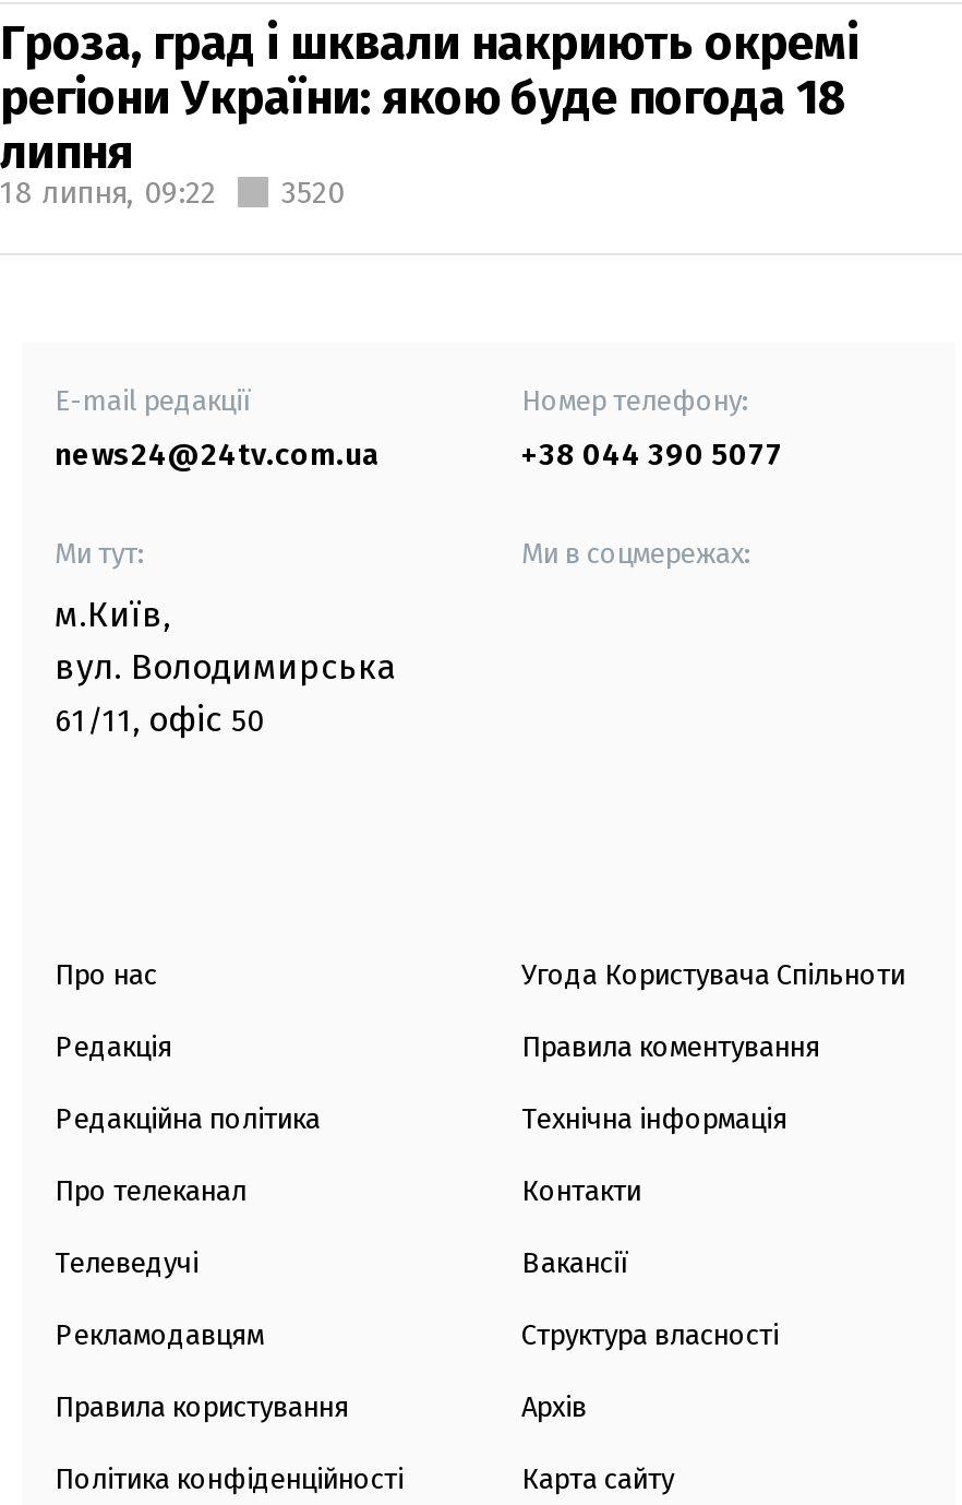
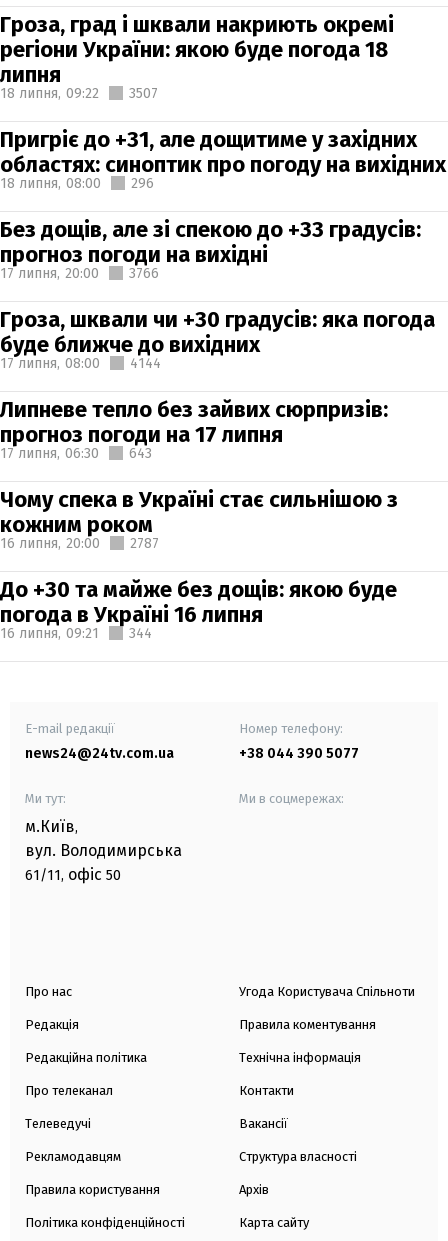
- 3520
+ 3507
+ Пригріє до +31, але дощитиме у західних
+ областях: синоптик про погоду на вихідних
+ 18 липня, 08:00
+ 296
+ Без дощів, але зі спекою до +33 градусів:
+ прогноз погоди на вихідні
+ 17 липня, 20:00
+ 3766
+ Гроза, шквали чи +30 градусів: яка погода
+ буде ближче до вихідних
+ 17 липня, 08:00
+ 4144
+ Липневе тепло без зайвих сюрпризів:
+ прогноз погоди на 17 липня
+ 17 липня, 06:30
+ 643
+ Чому спека в Україні стає сильнішою з
+ кожним роком
+ 16 липня, 20:00
+ 2787
+ До +30 та майже без дощів: якою буде
+ погода в Україні 16 липня
+ 16 липня, 09:21
+ 344
